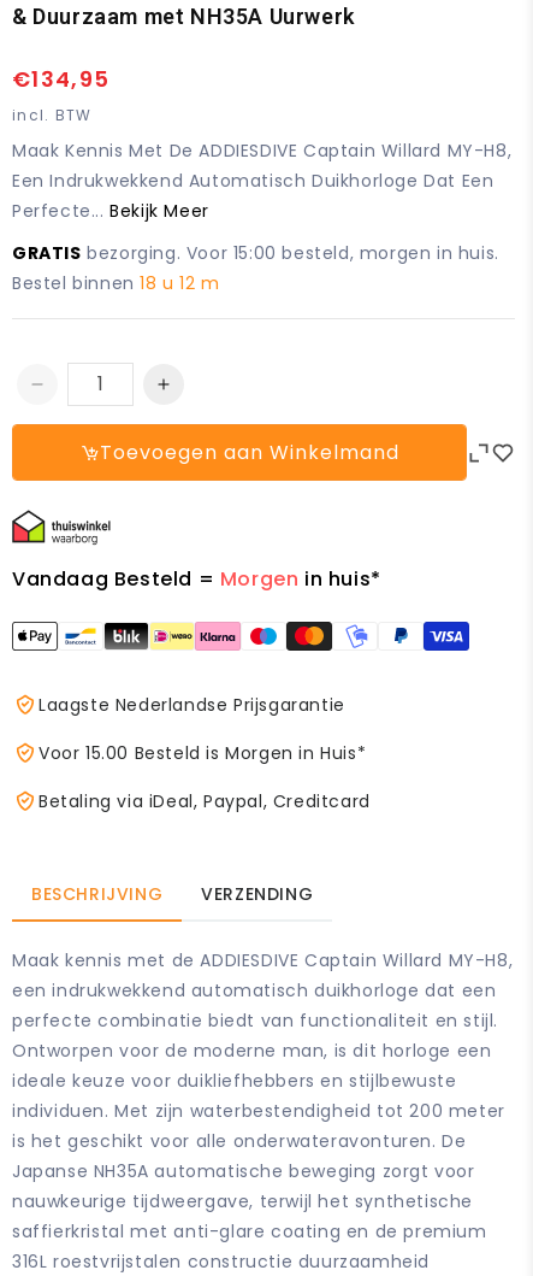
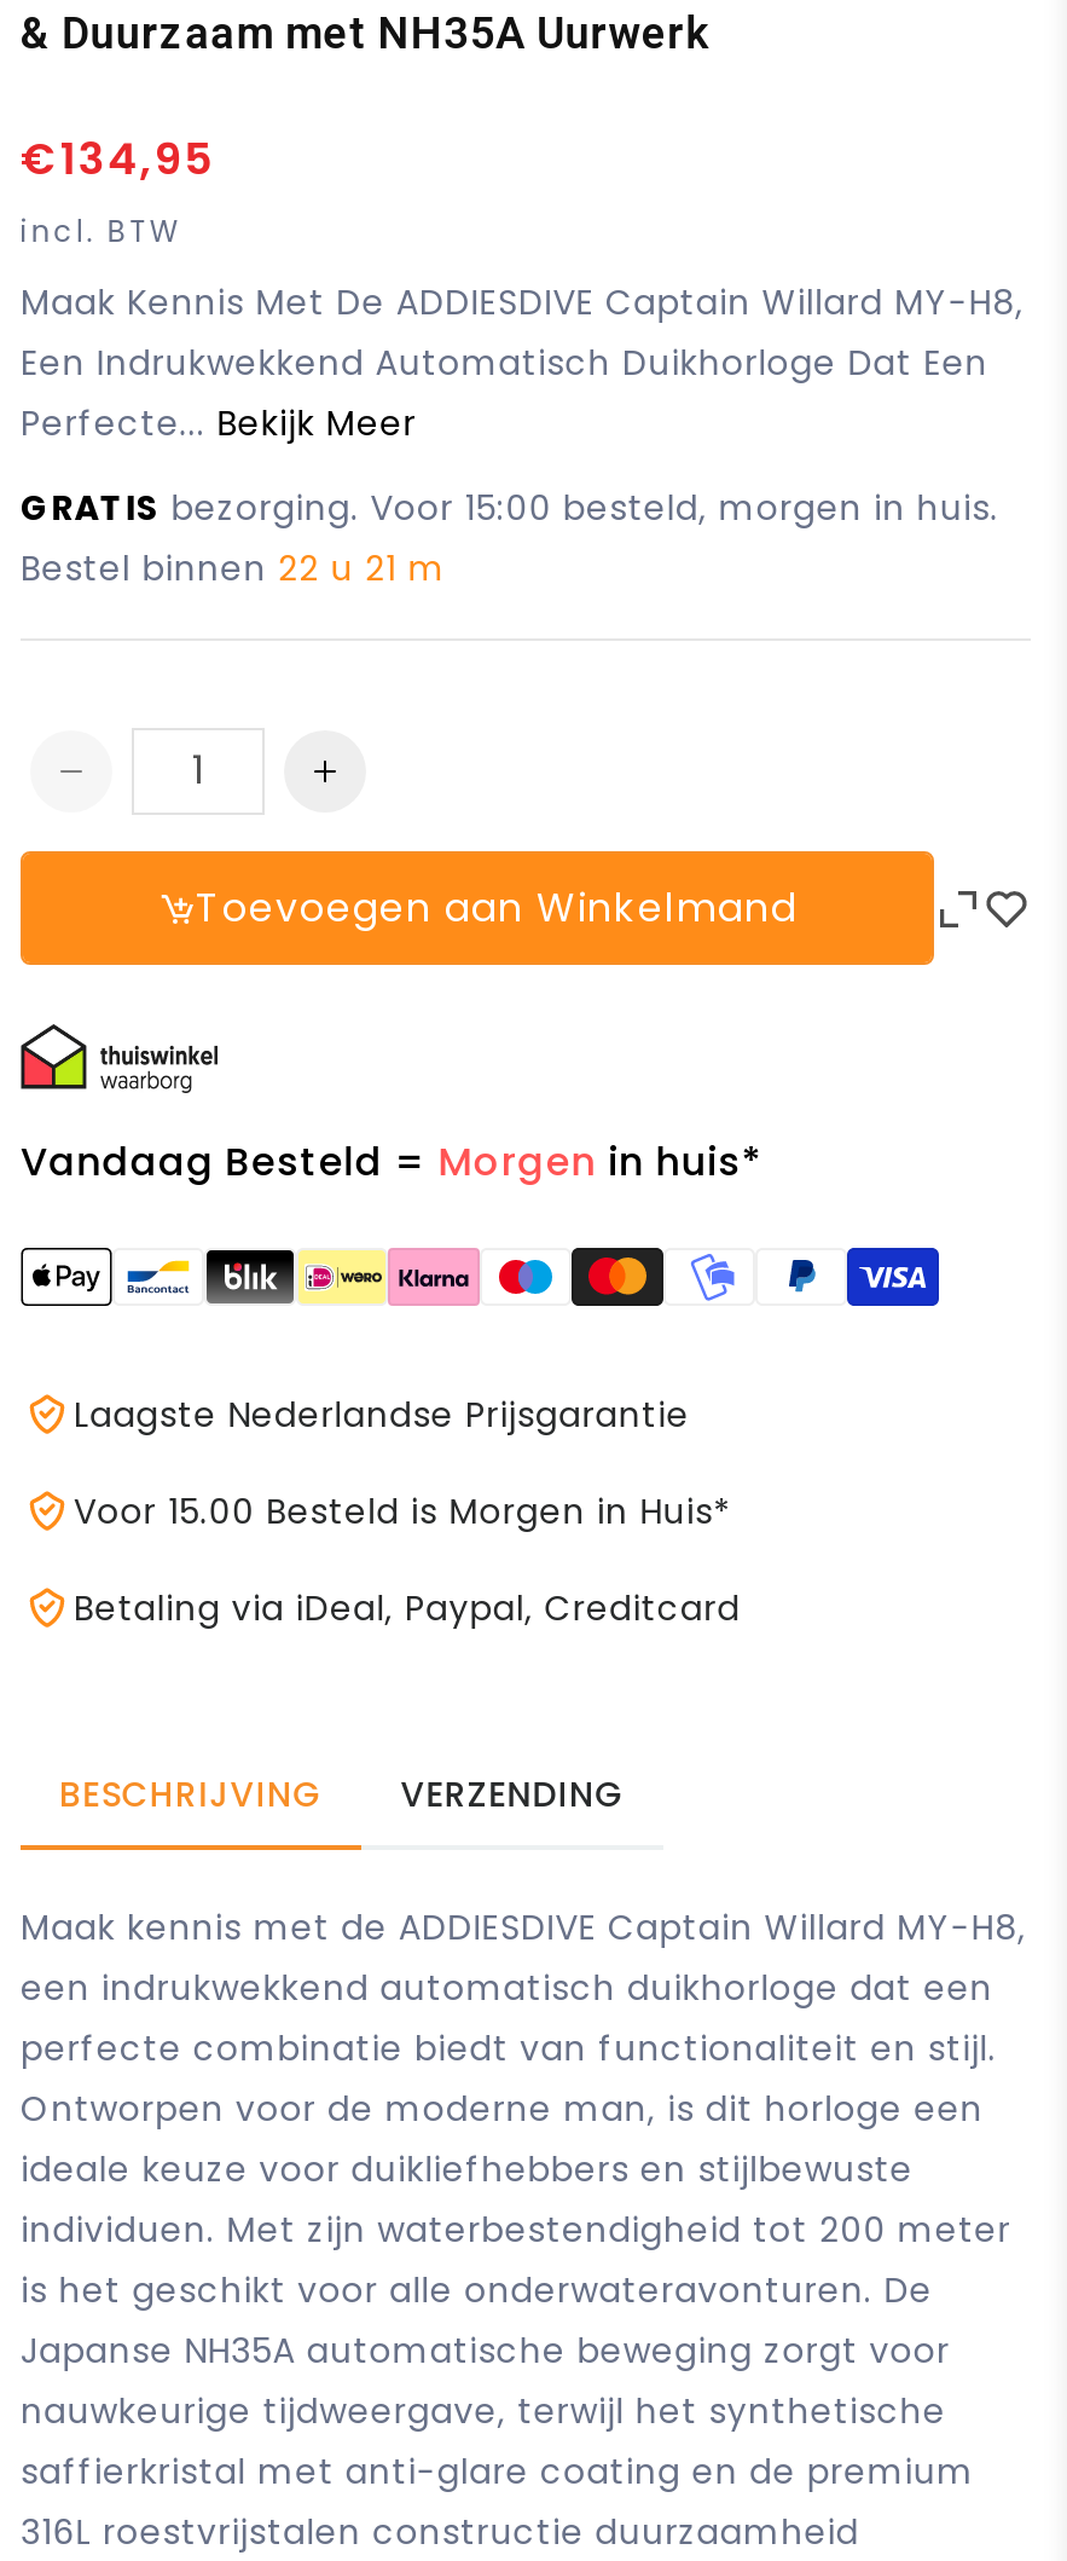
- Bestel binnen 18 u 12 m
+ Bestel binnen 22 u 21 m
